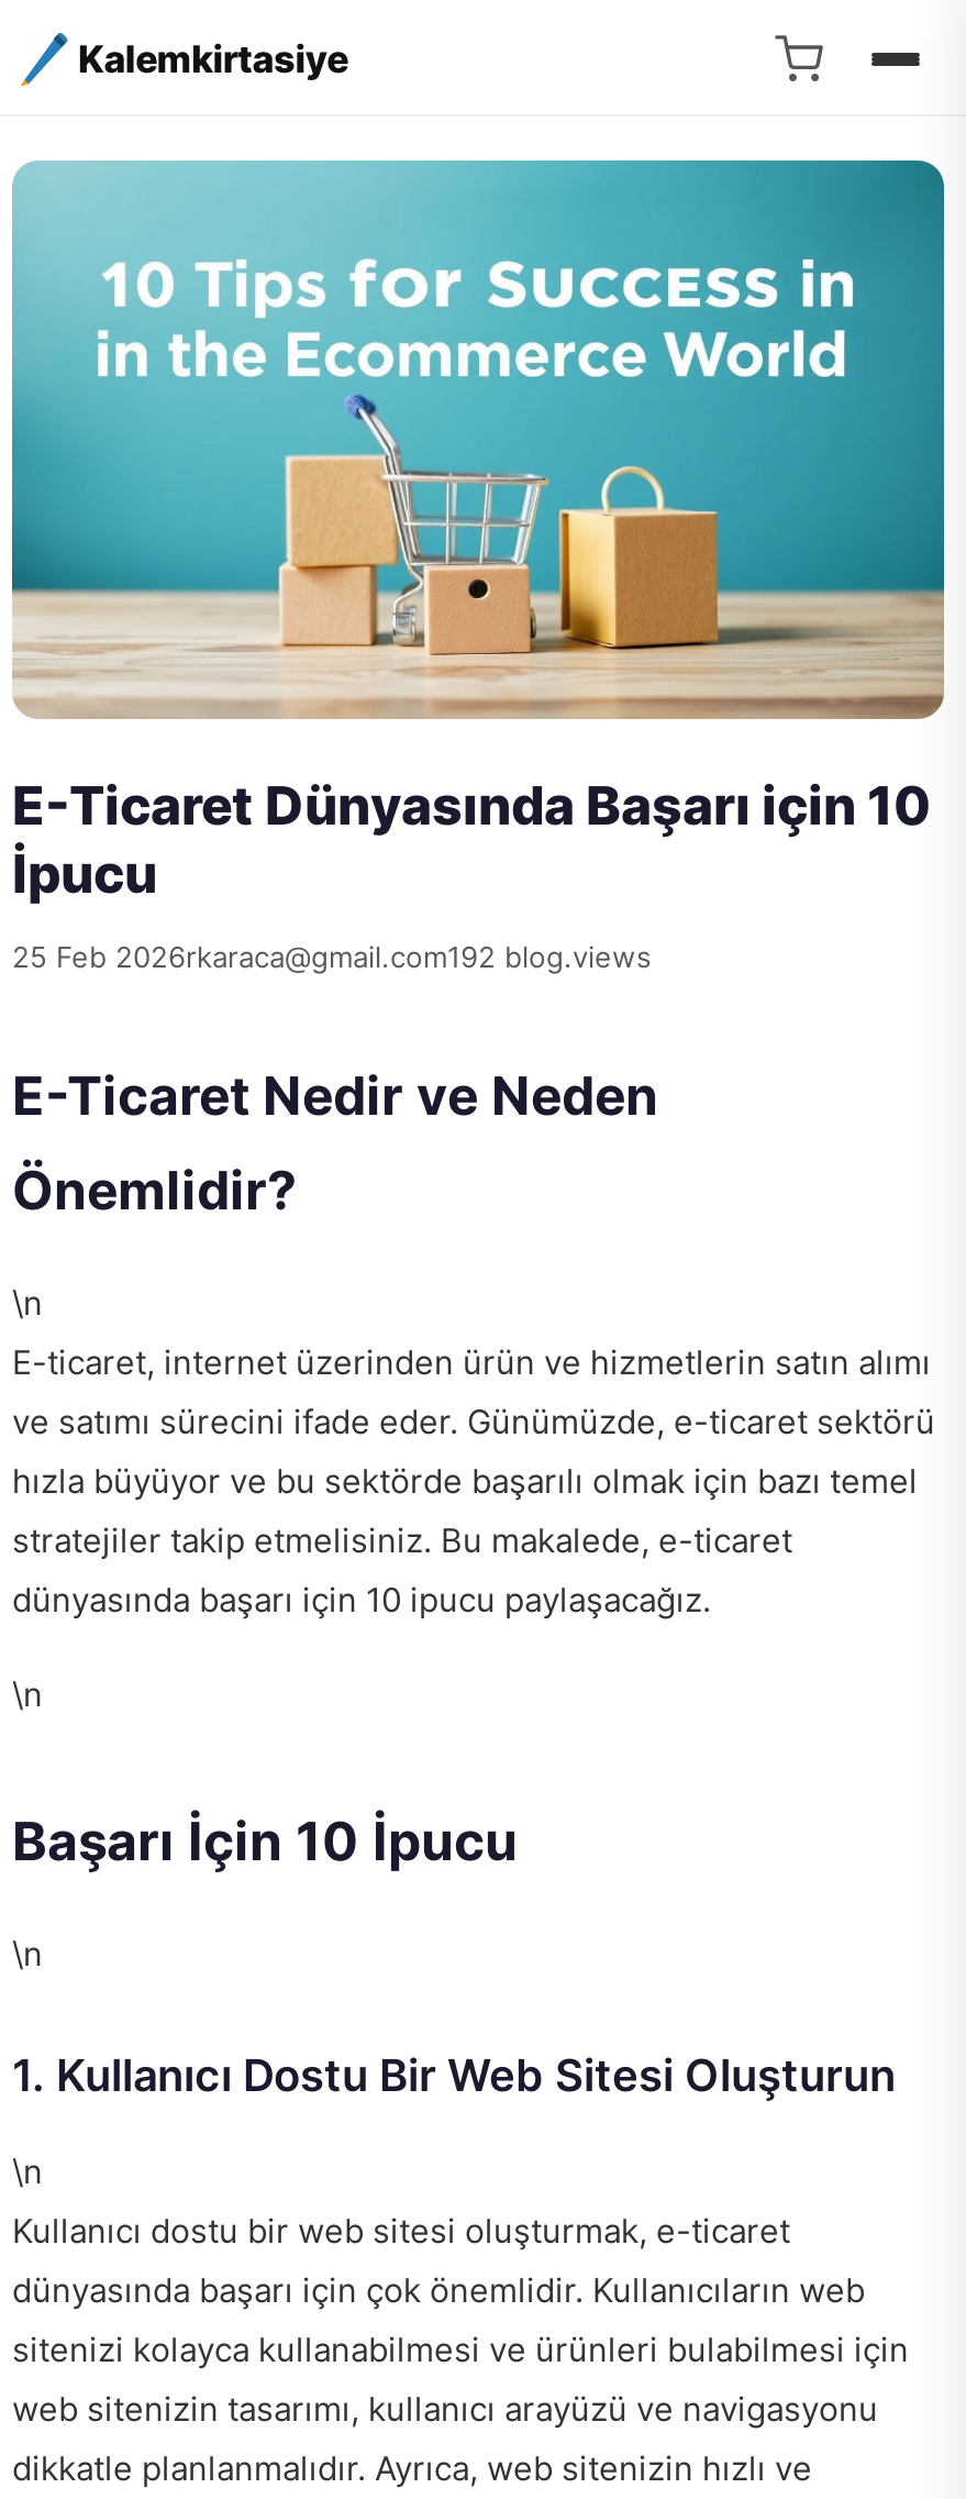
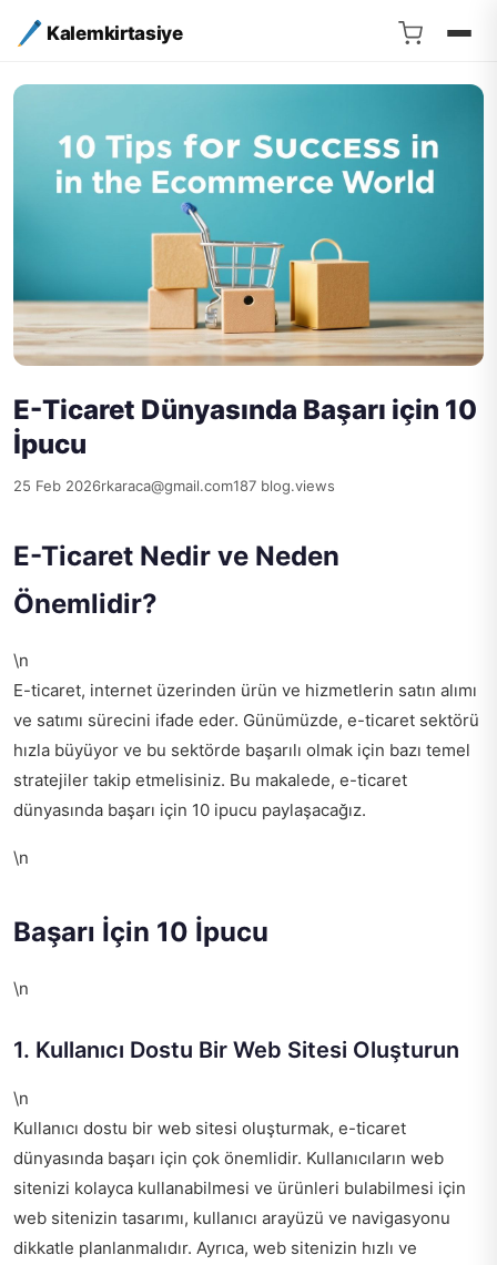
- 25 Feb 2026rkaraca@gmail.com192 blog.views
+ 25 Feb 2026rkaraca@gmail.com187 blog.views
